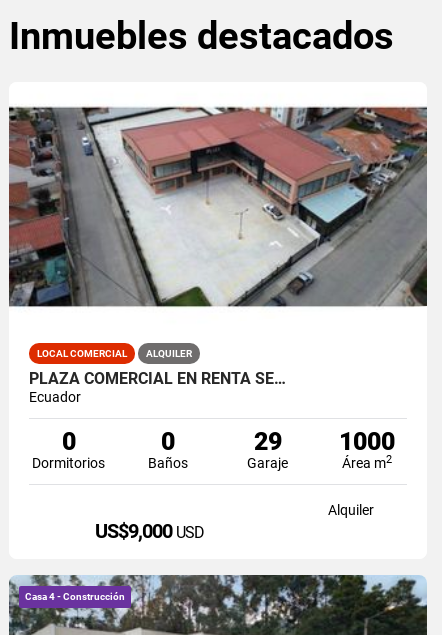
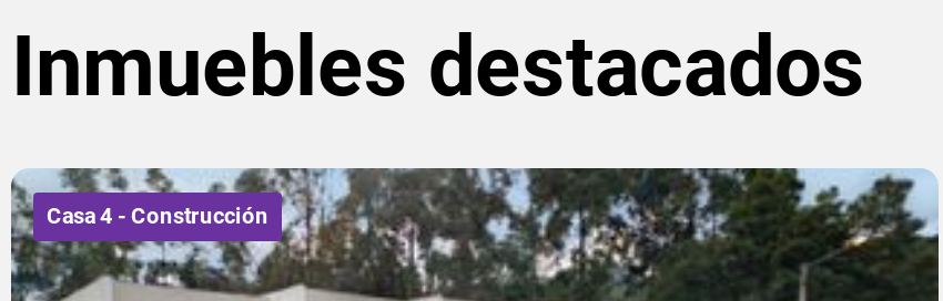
- [image]
- LOCAL COMERCIAL
- ALQUILER
- PLAZA COMERCIAL EN RENTA SE…
- Ecuador
- 0
- Dormitorios

- 1000
- Área m2
- Alquiler
- US$9,000USD

- 0
- Baños

- 29
- Garaje
